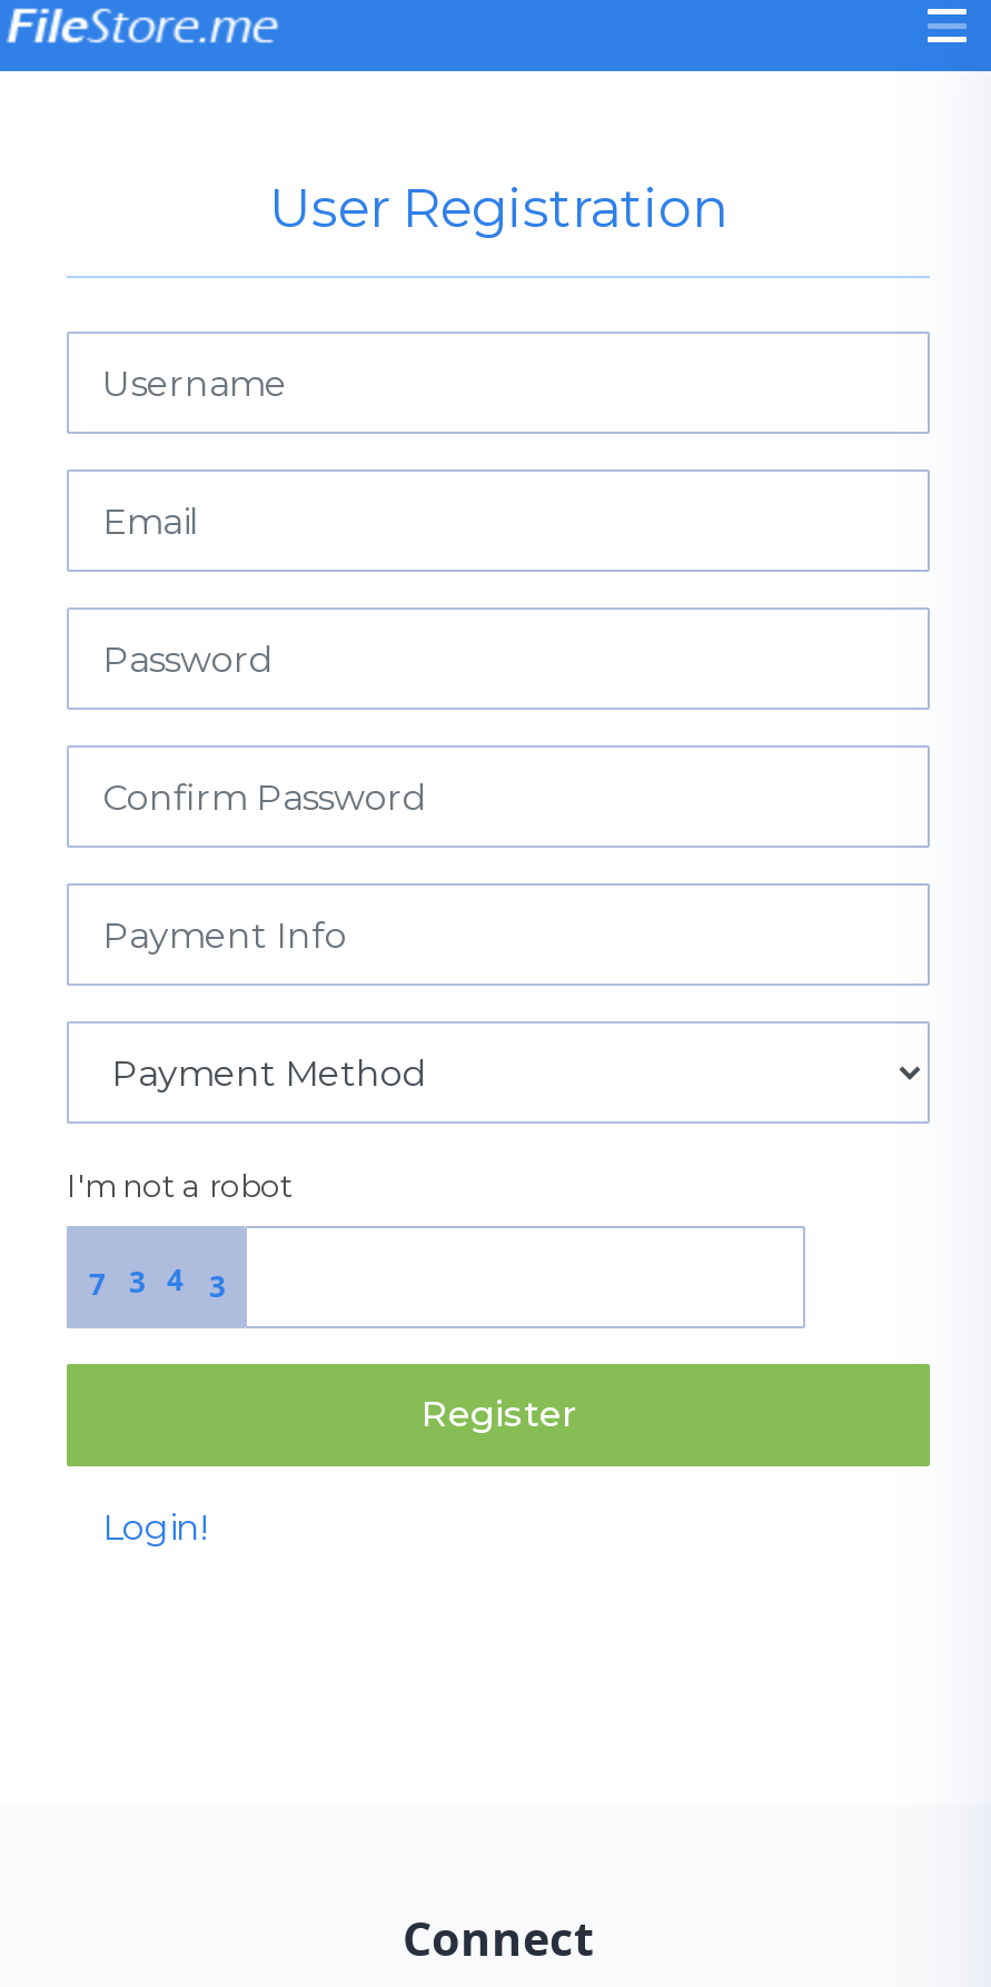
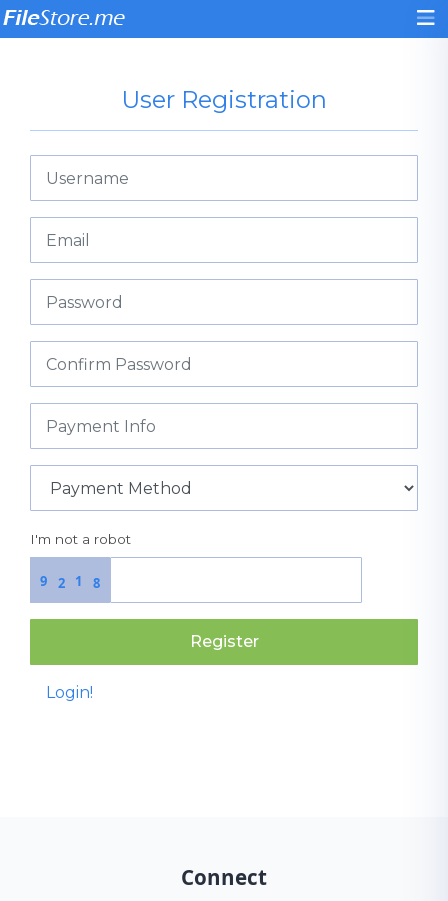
- 3
- 7
- 3 4
+ 9
+ 2 1
+ 8
